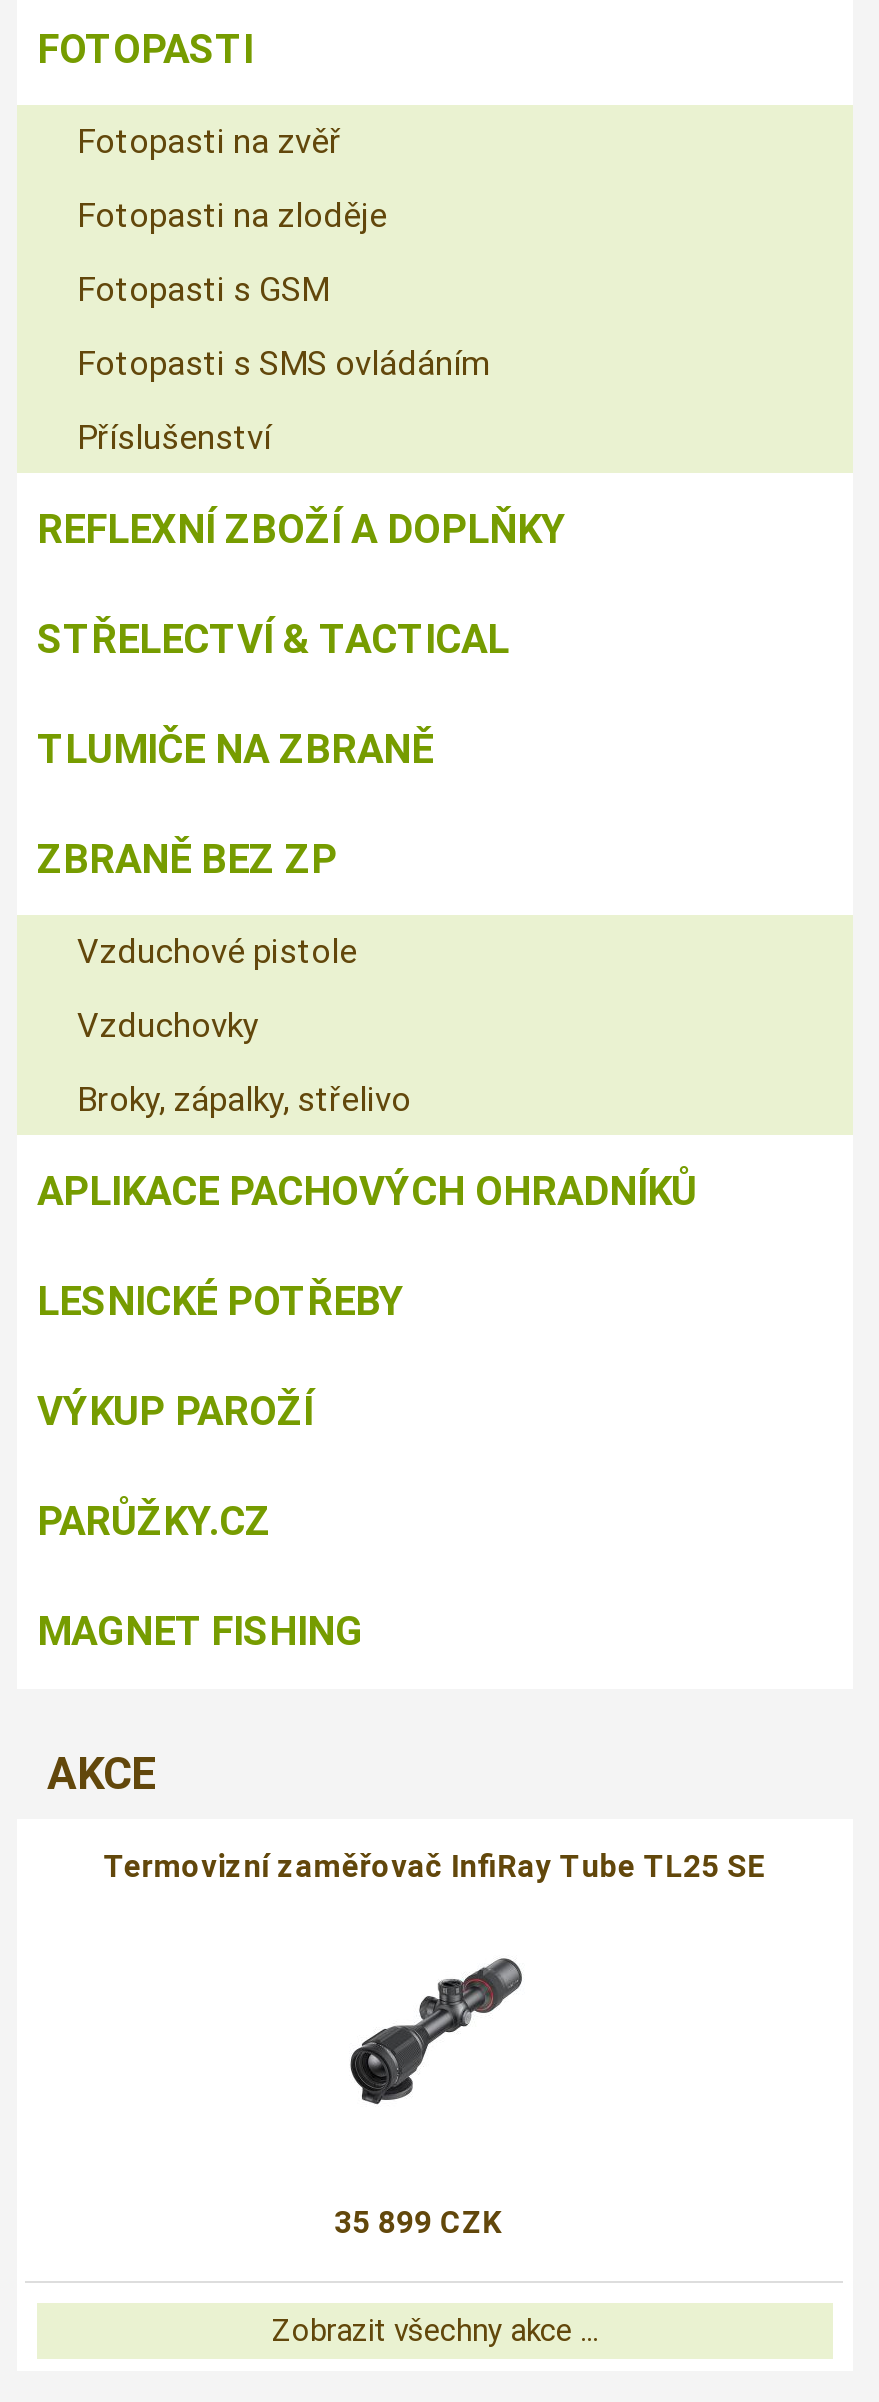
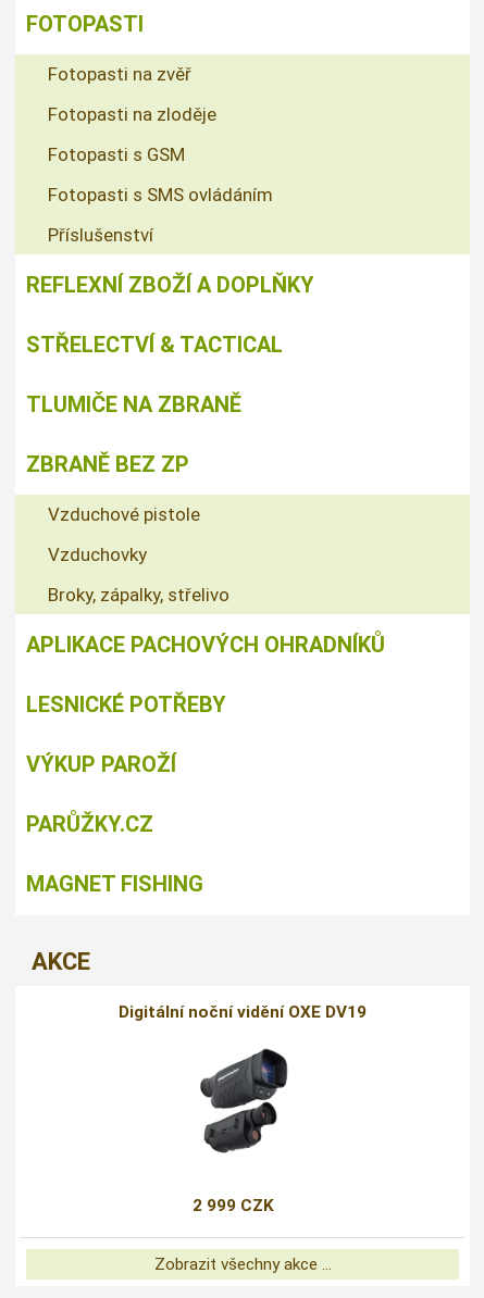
- Termovizní zaměřovač InfiRay Tube TL25 SE
+ Digitální noční vidění OXE DV19

- [image]
- 35 899 CZK
+ [image]
+ 2 999 CZK
